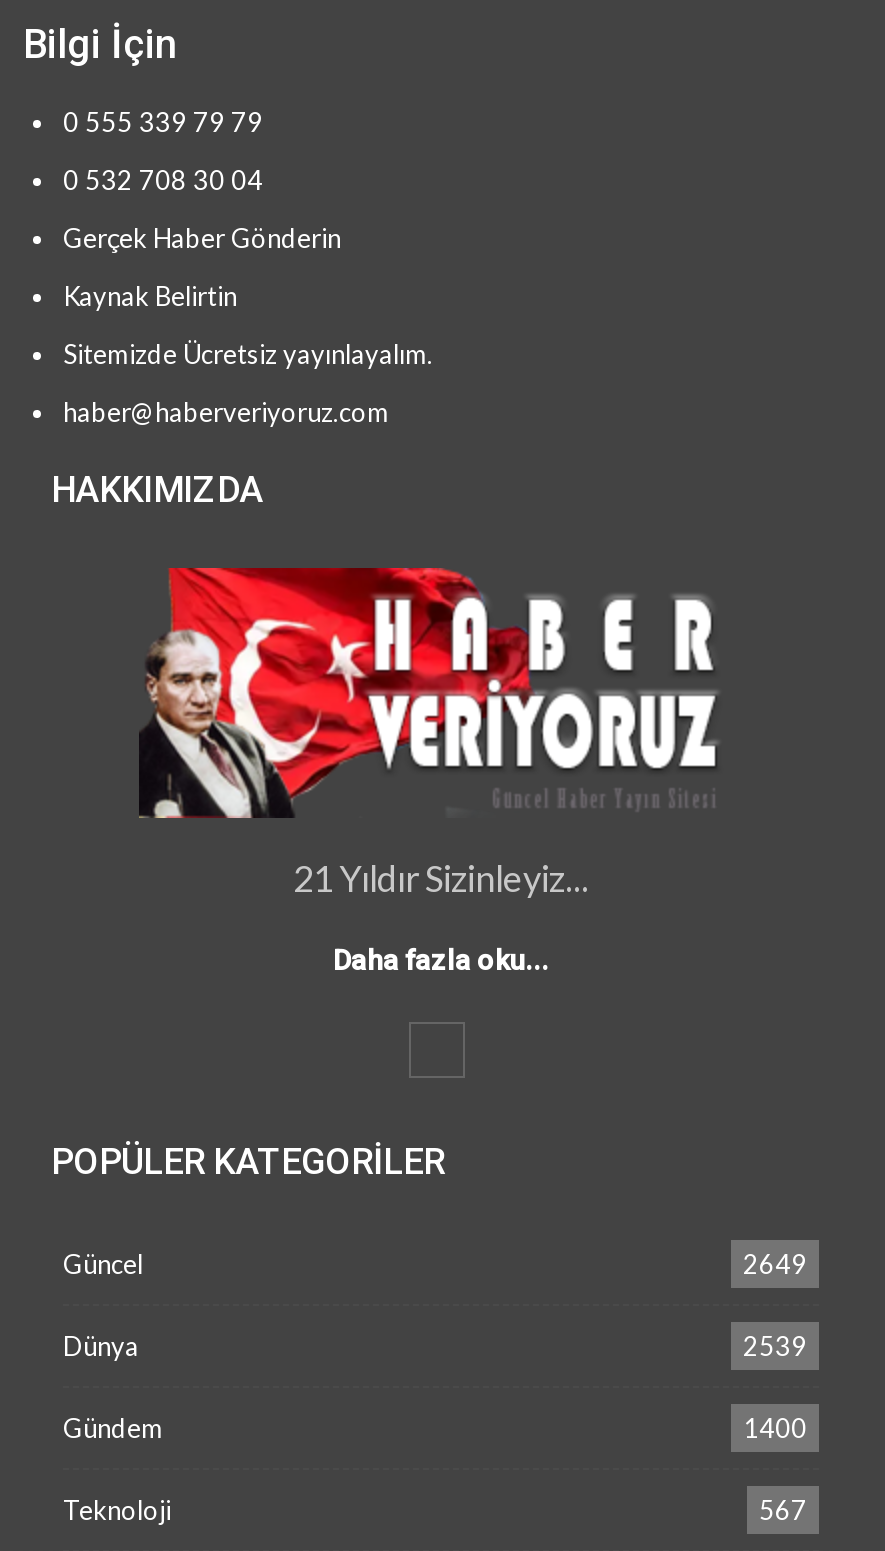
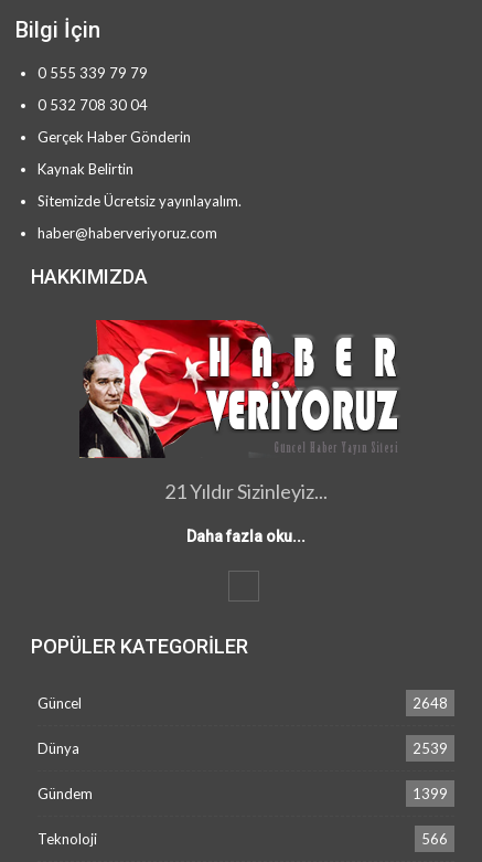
- 2649
+ 2648

- 1400
+ 1399

- 567
+ 566
